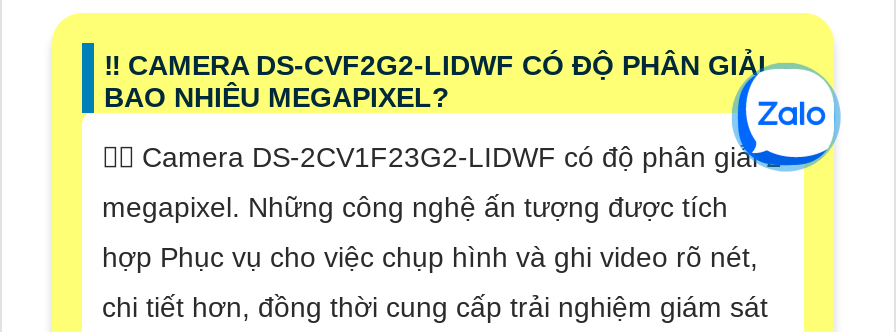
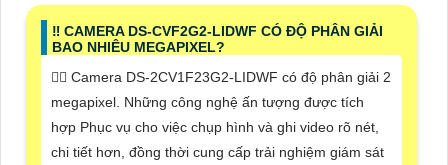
- [image]
+ [image]
